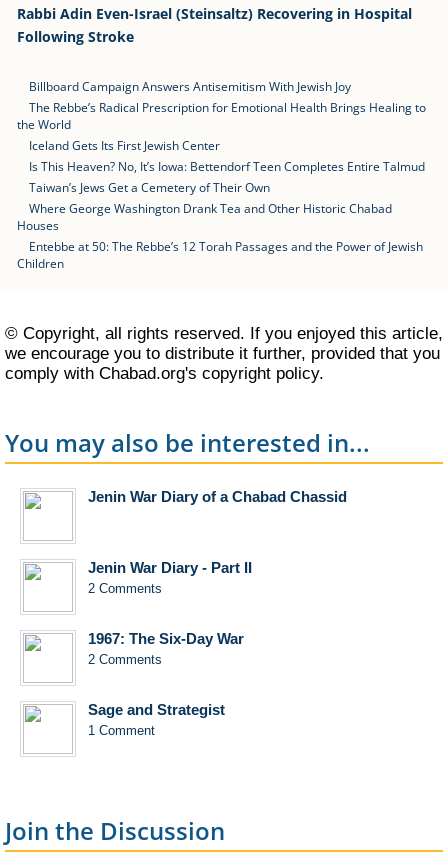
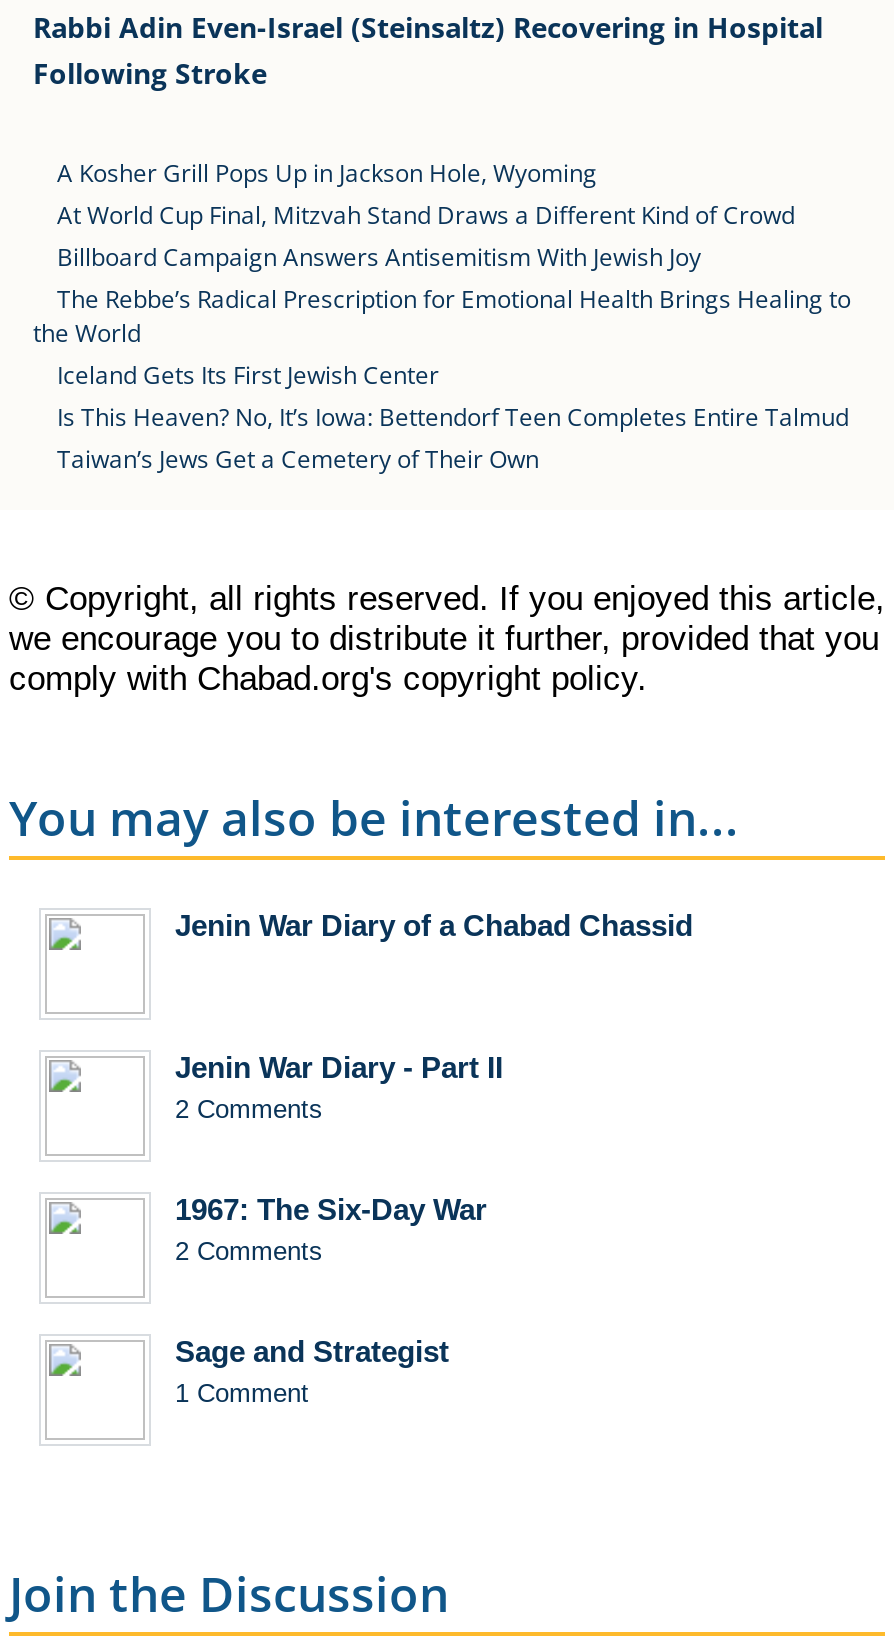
+ A Kosher Grill Pops Up in Jackson Hole, Wyoming
+ At World Cup Final, Mitzvah Stand Draws a Different Kind of Crowd

moved down: Billboard Campaign Answers Antisemitism With Jewish Joy | The Rebbe’s Radical Prescription for Emotional Health Brings Healing to | the World | Iceland Gets Its First Jewish Center | Is This Heaven? No, It’s Iowa: Bettendorf Teen Completes Entire Talmud | Taiwan’s Jews Get a Cemetery of Their Own

- Where George Washington Drank Tea and Other Historic Chabad
- Houses
- Entebbe at 50: The Rebbe’s 12 Torah Passages and the Power of Jewish
- Children
